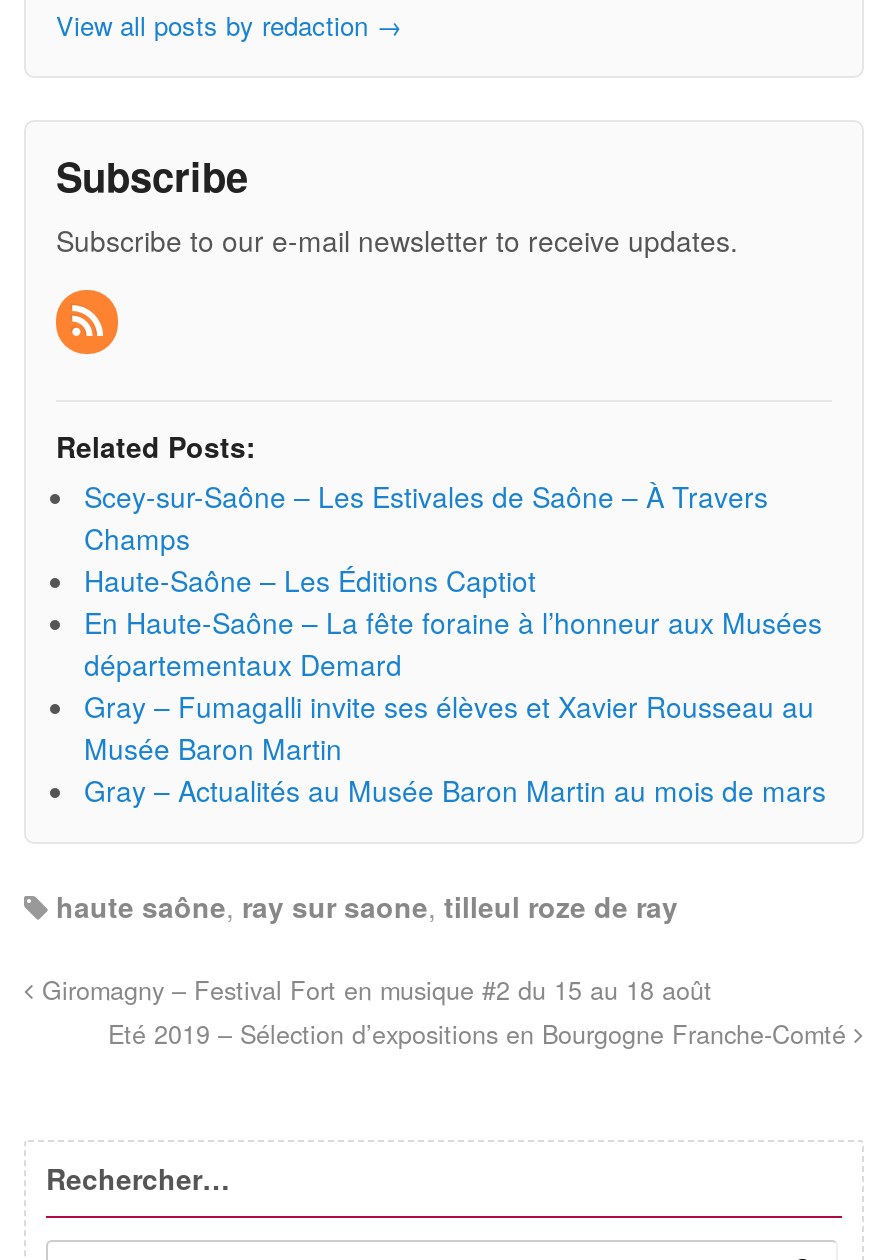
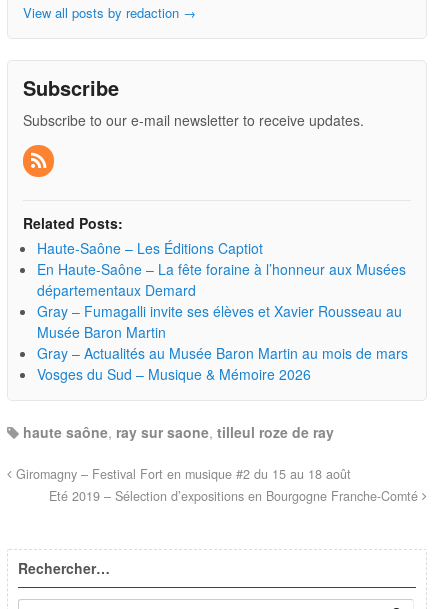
- Scey-sur-Saône – Les Estivales de Saône – À Travers
- Champs

moved up: Haute-Saône – Les Éditions Captiot | En Haute-Saône – La fête foraine à l’honneur aux Musées | départementaux Demard | Gray – Fumagalli invite ses élèves et Xavier Rousseau au | Musée Baron Martin | Gray – Actualités au Musée Baron Martin au mois de mars

+ Vosges du Sud – Musique & Mémoire 2026
